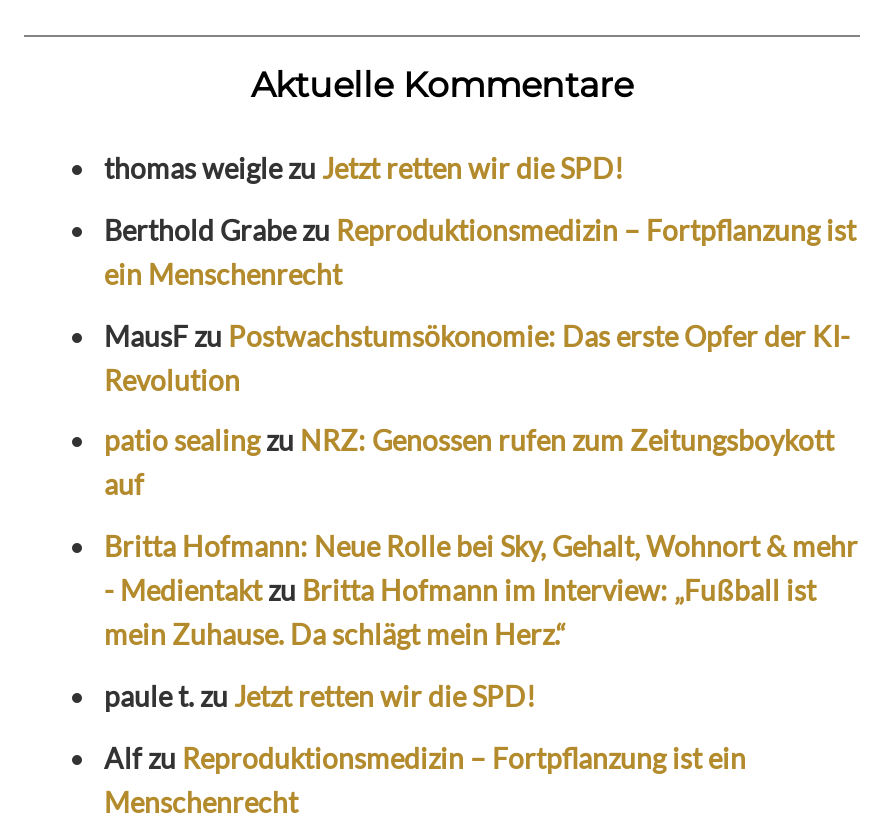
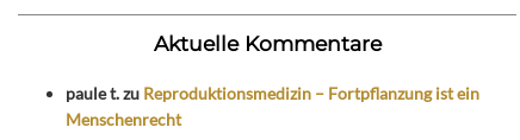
- thomas weigle zu Jetzt retten wir die SPD!
- Berthold Grabe zu Reproduktionsmedizin – Fortpflanzung ist
- ein Menschenrecht
- MausF zu Postwachstumsökonomie: Das erste Opfer der KI-
- Revolution
- patio sealing zu NRZ: Genossen rufen zum Zeitungsboykott
- auf
- Britta Hofmann: Neue Rolle bei Sky, Gehalt, Wohnort & mehr
- - Medientakt zu Britta Hofmann im Interview: „Fußball ist
- mein Zuhause. Da schlägt mein Herz.“
- paule t. zu Jetzt retten wir die SPD!
- Alf zu Reproduktionsmedizin – Fortpflanzung ist ein
+ paule t. zu Reproduktionsmedizin – Fortpflanzung ist ein
